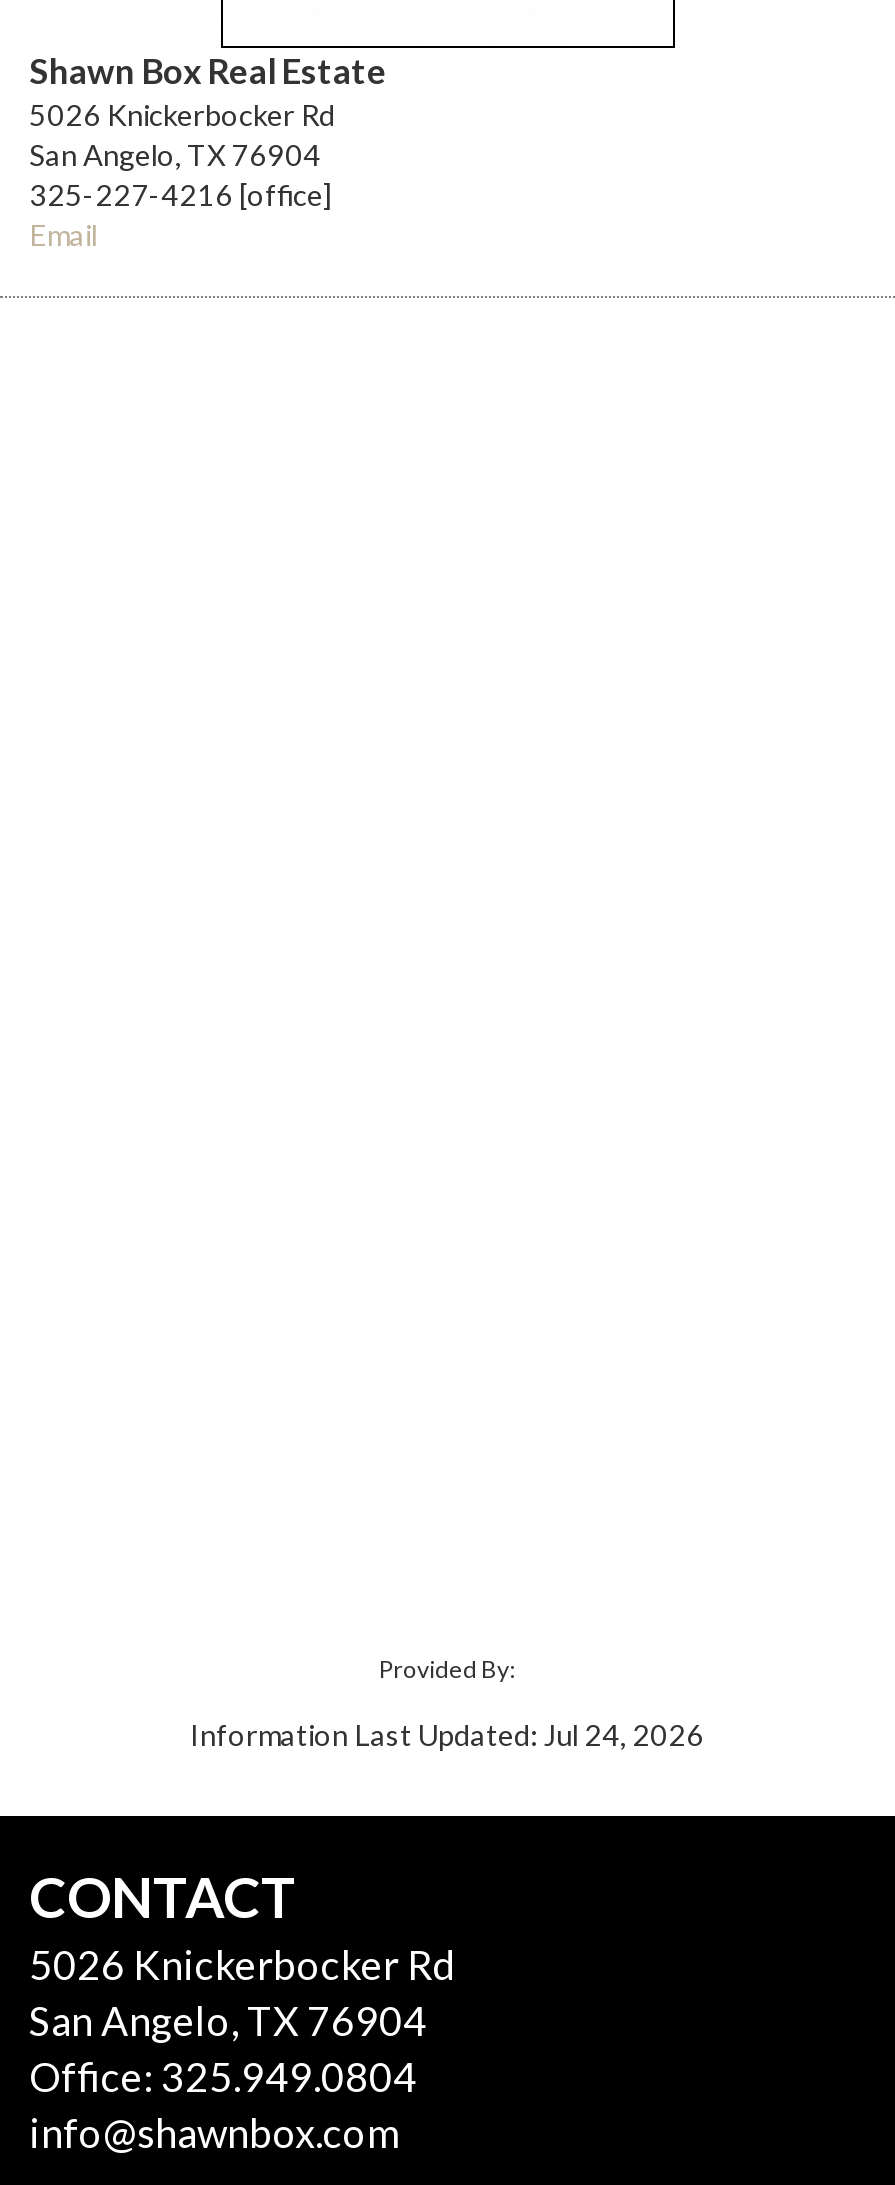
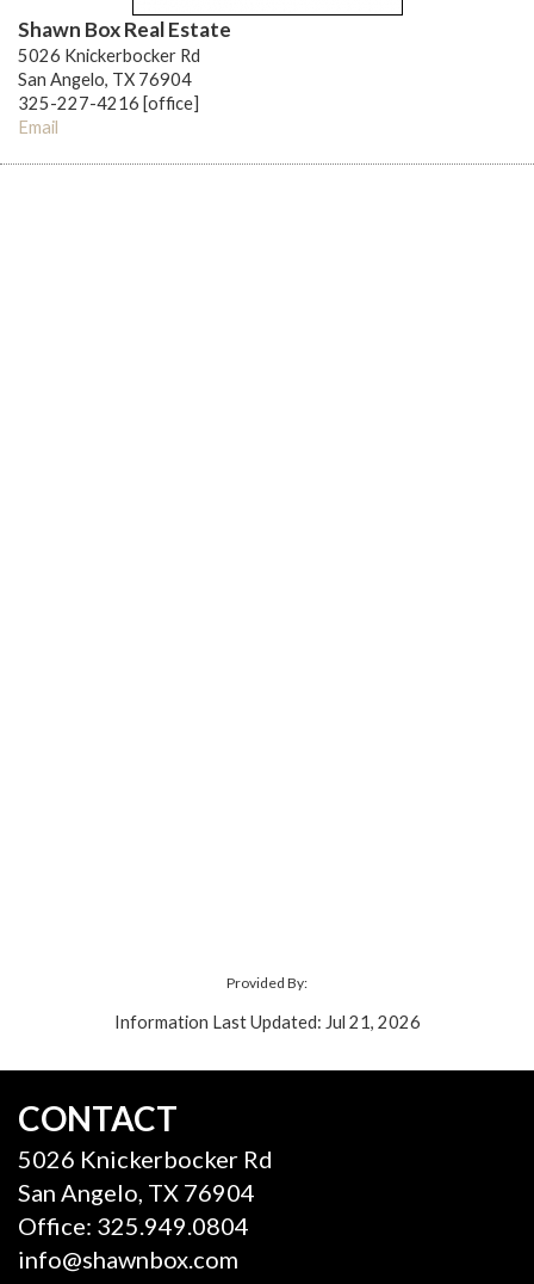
- Information Last Updated: Jul 24, 2026
+ Information Last Updated: Jul 21, 2026
